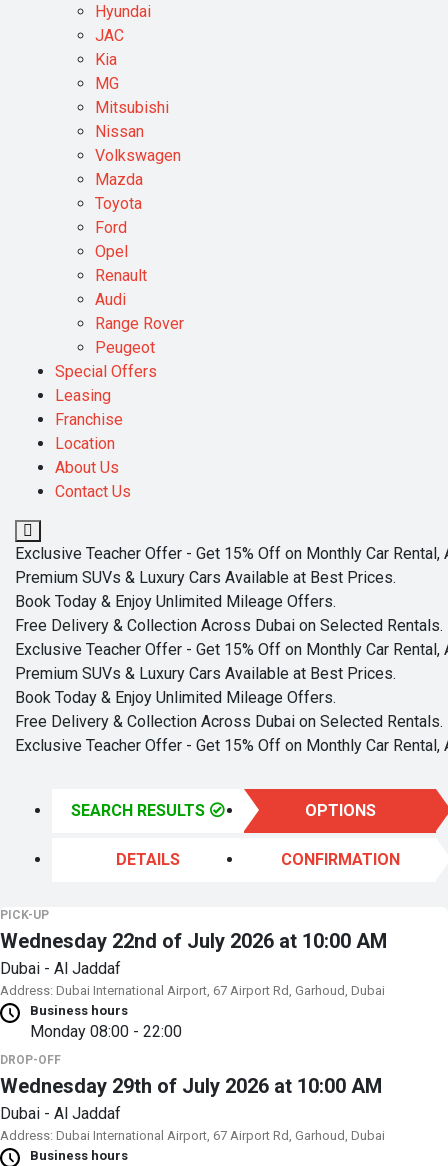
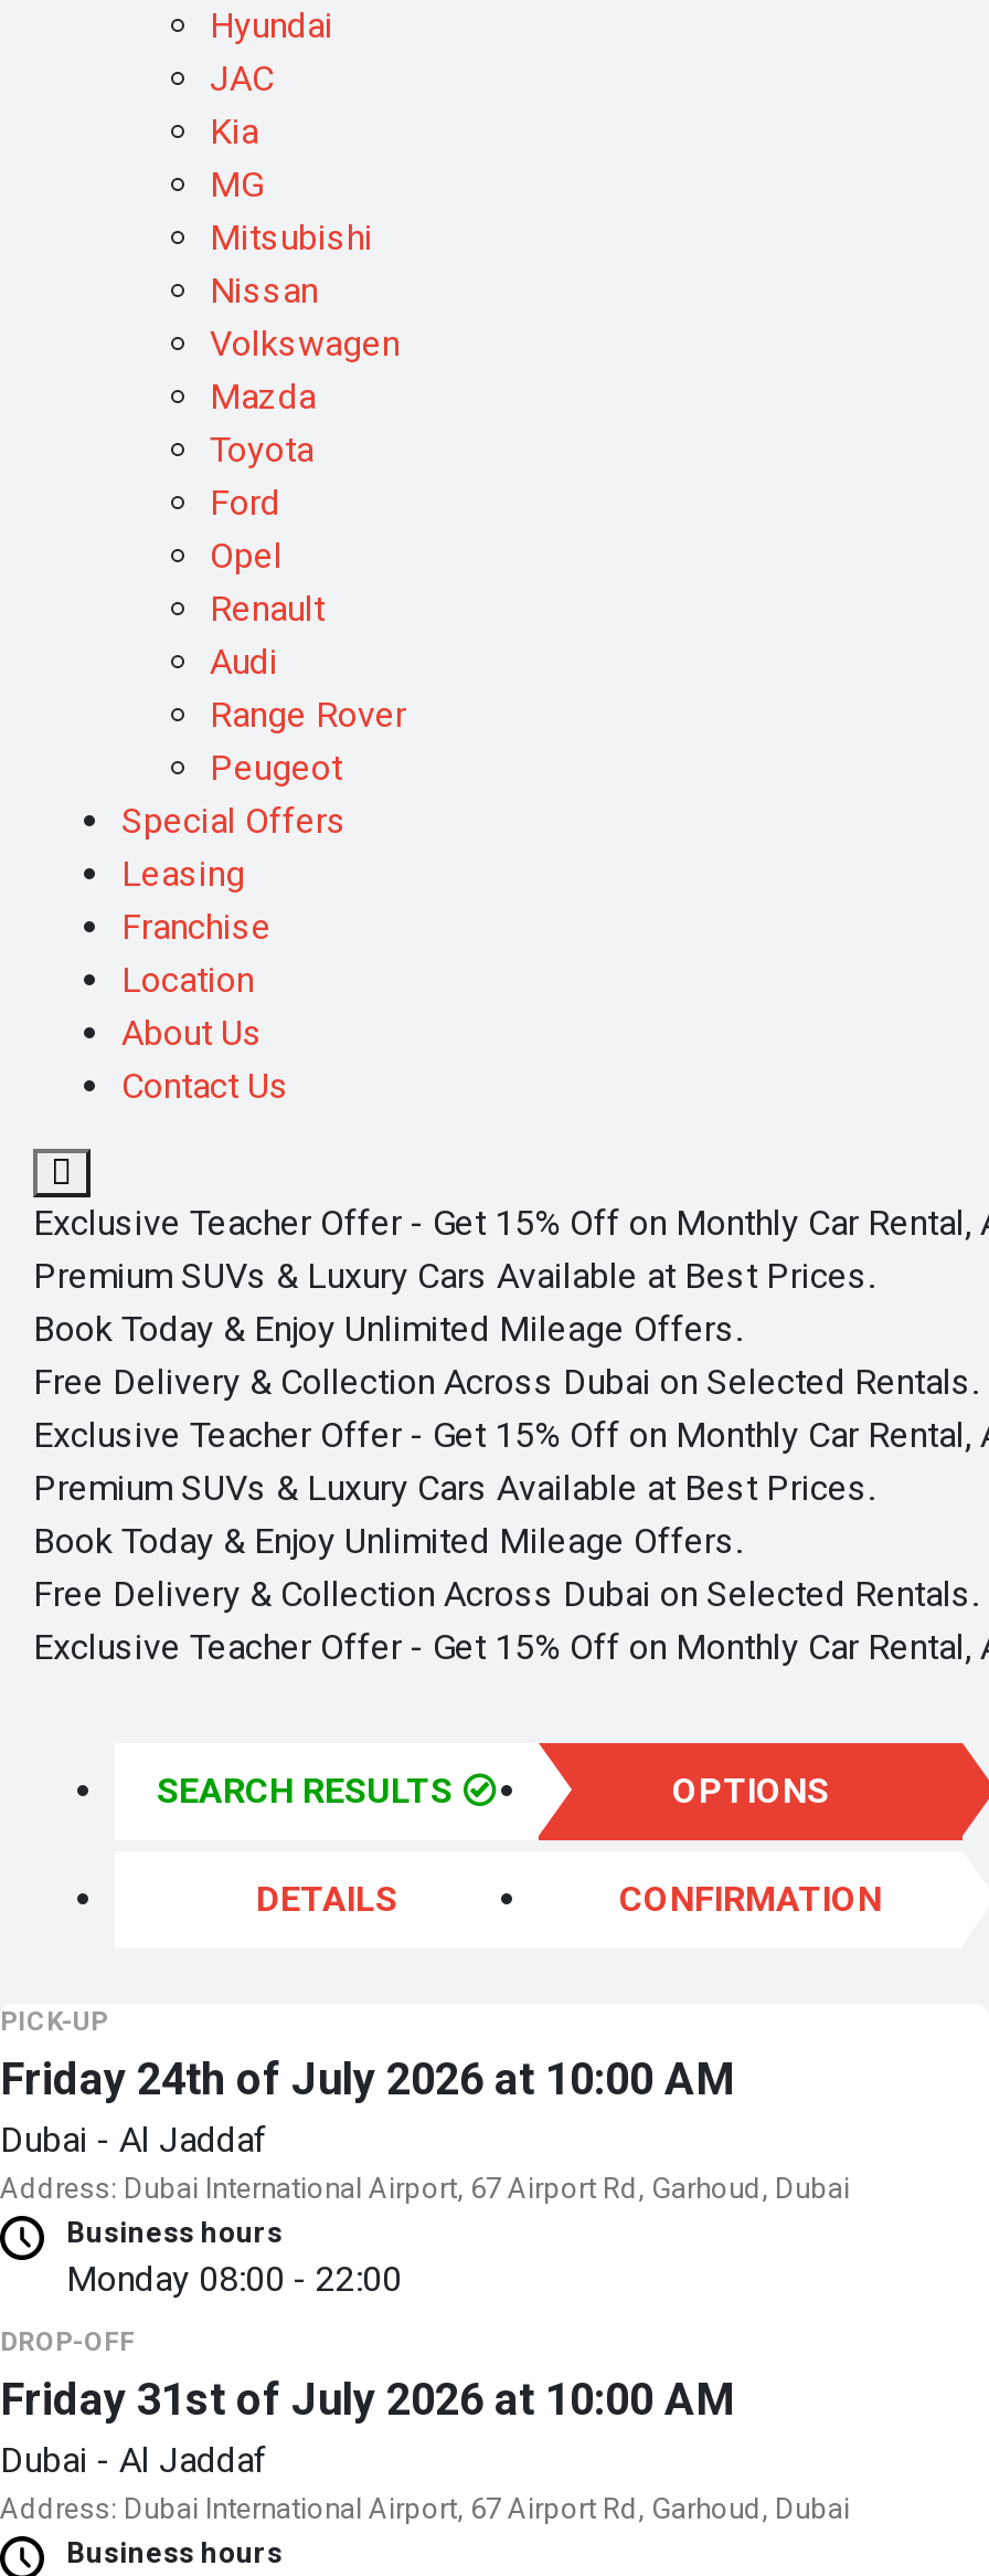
- Wednesday 22nd of July 2026 at 10:00 AM
+ Friday 24th of July 2026 at 10:00 AM

- Wednesday 29th of July 2026 at 10:00 AM
+ Friday 31st of July 2026 at 10:00 AM
